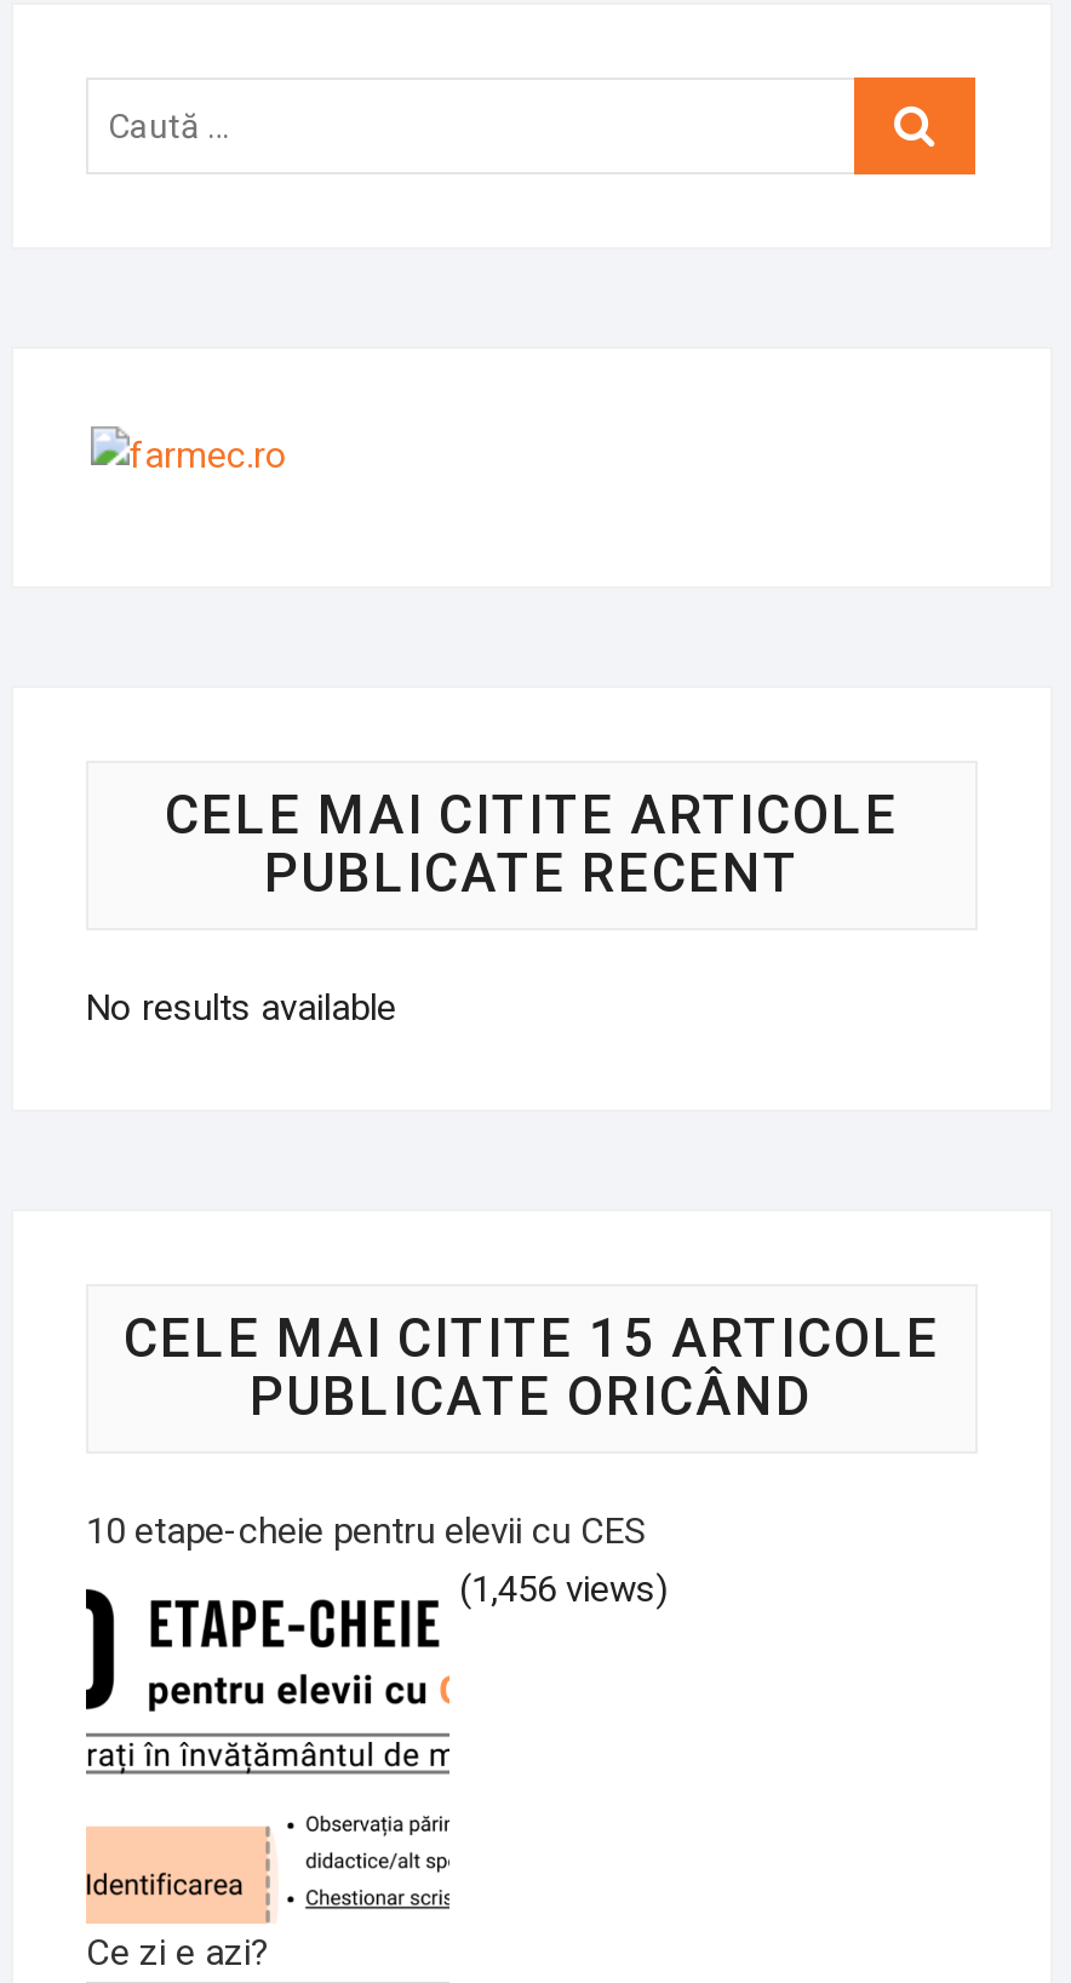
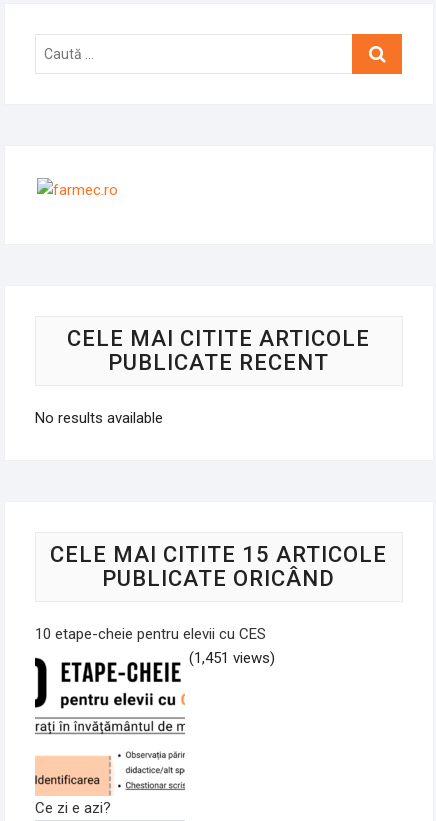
- (1,456 views)
+ (1,451 views)
